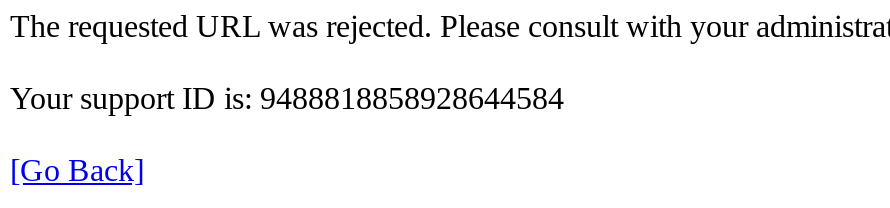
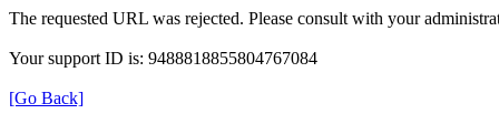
- Your support ID is: 9488818858928644584
+ Your support ID is: 9488818855804767084
